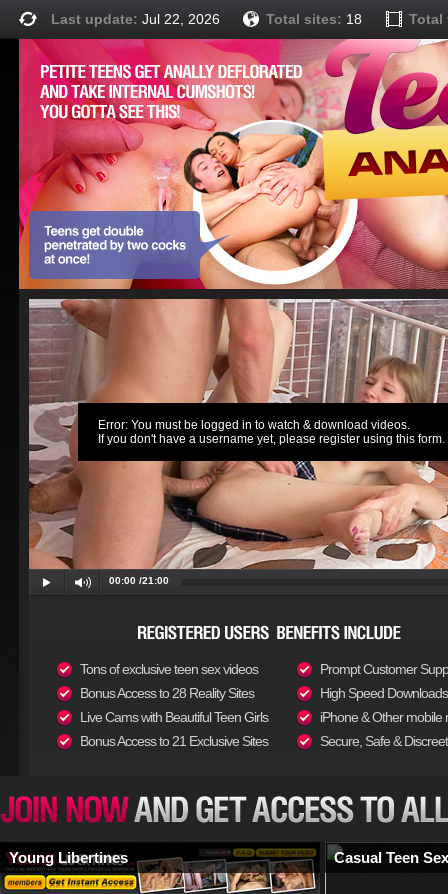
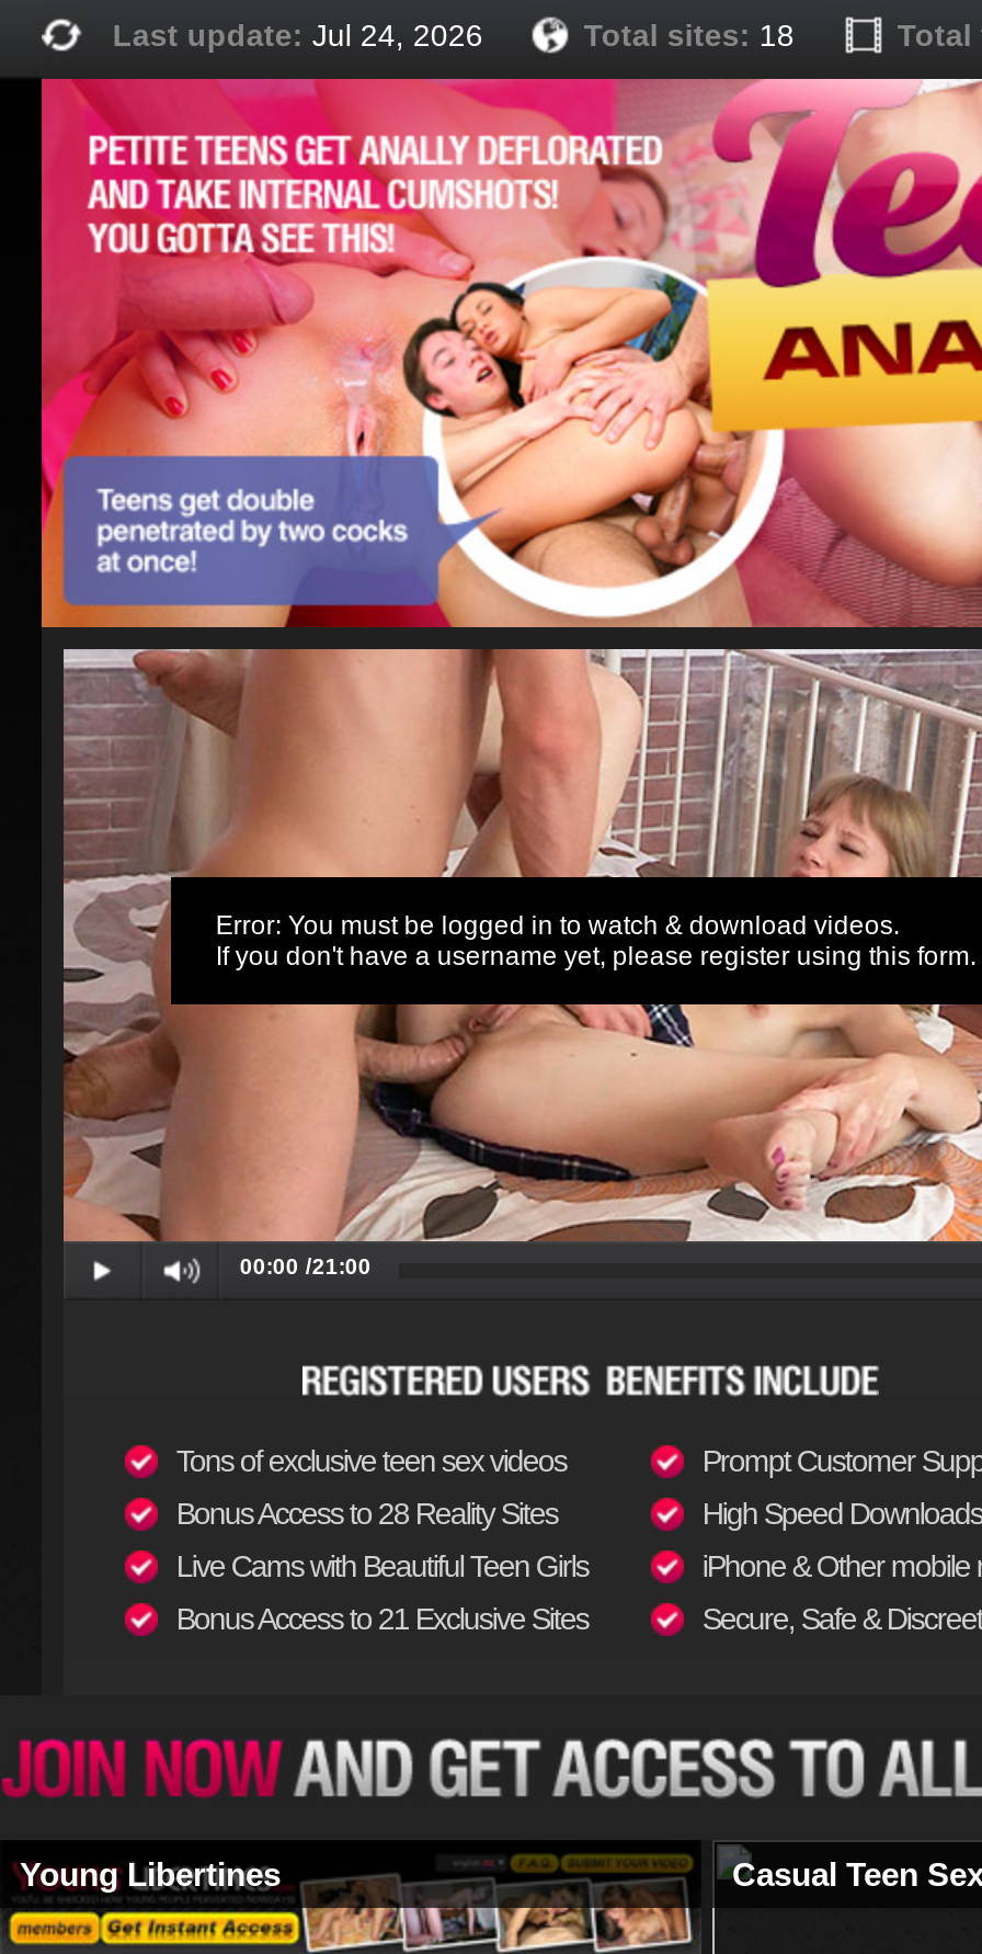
- Last update: Jul 22, 2026
+ Last update: Jul 24, 2026
